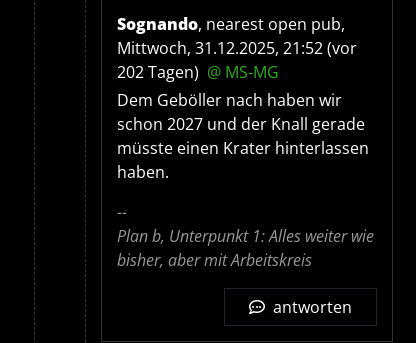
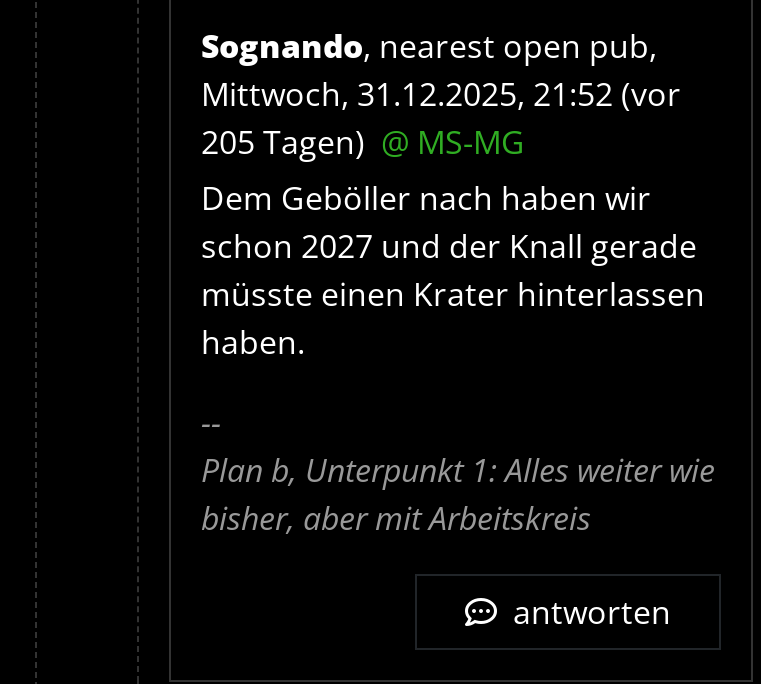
- 202 Tagen) @ MS-MG
+ 205 Tagen) @ MS-MG
